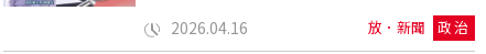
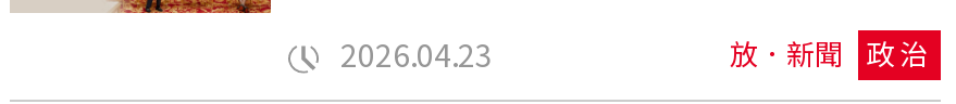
- 2026.04.16
+ 2026.04.23
